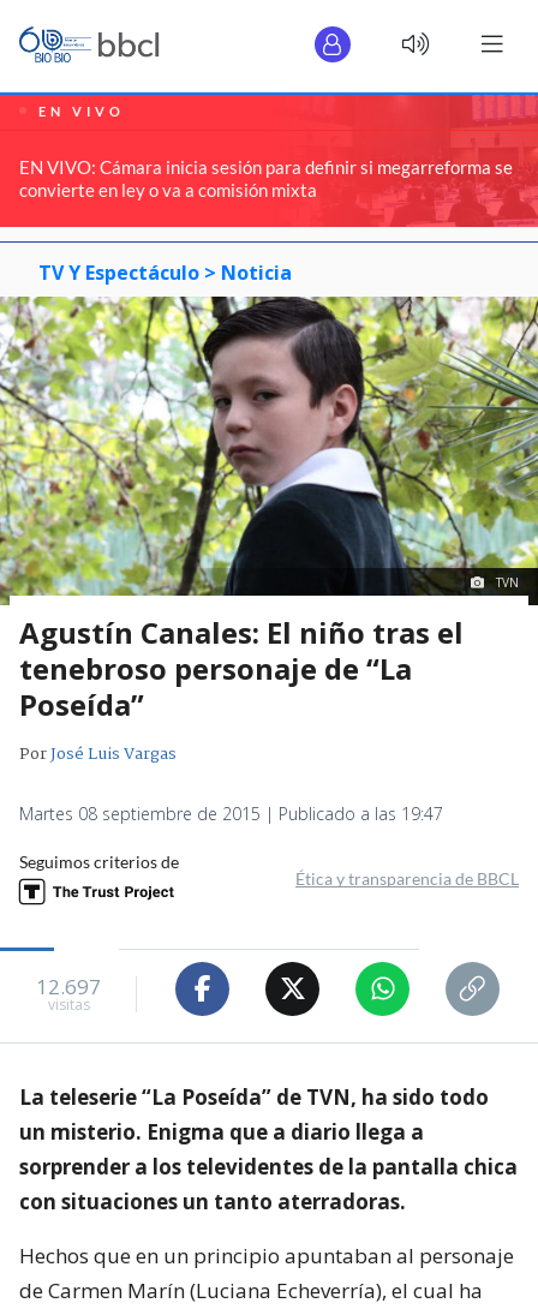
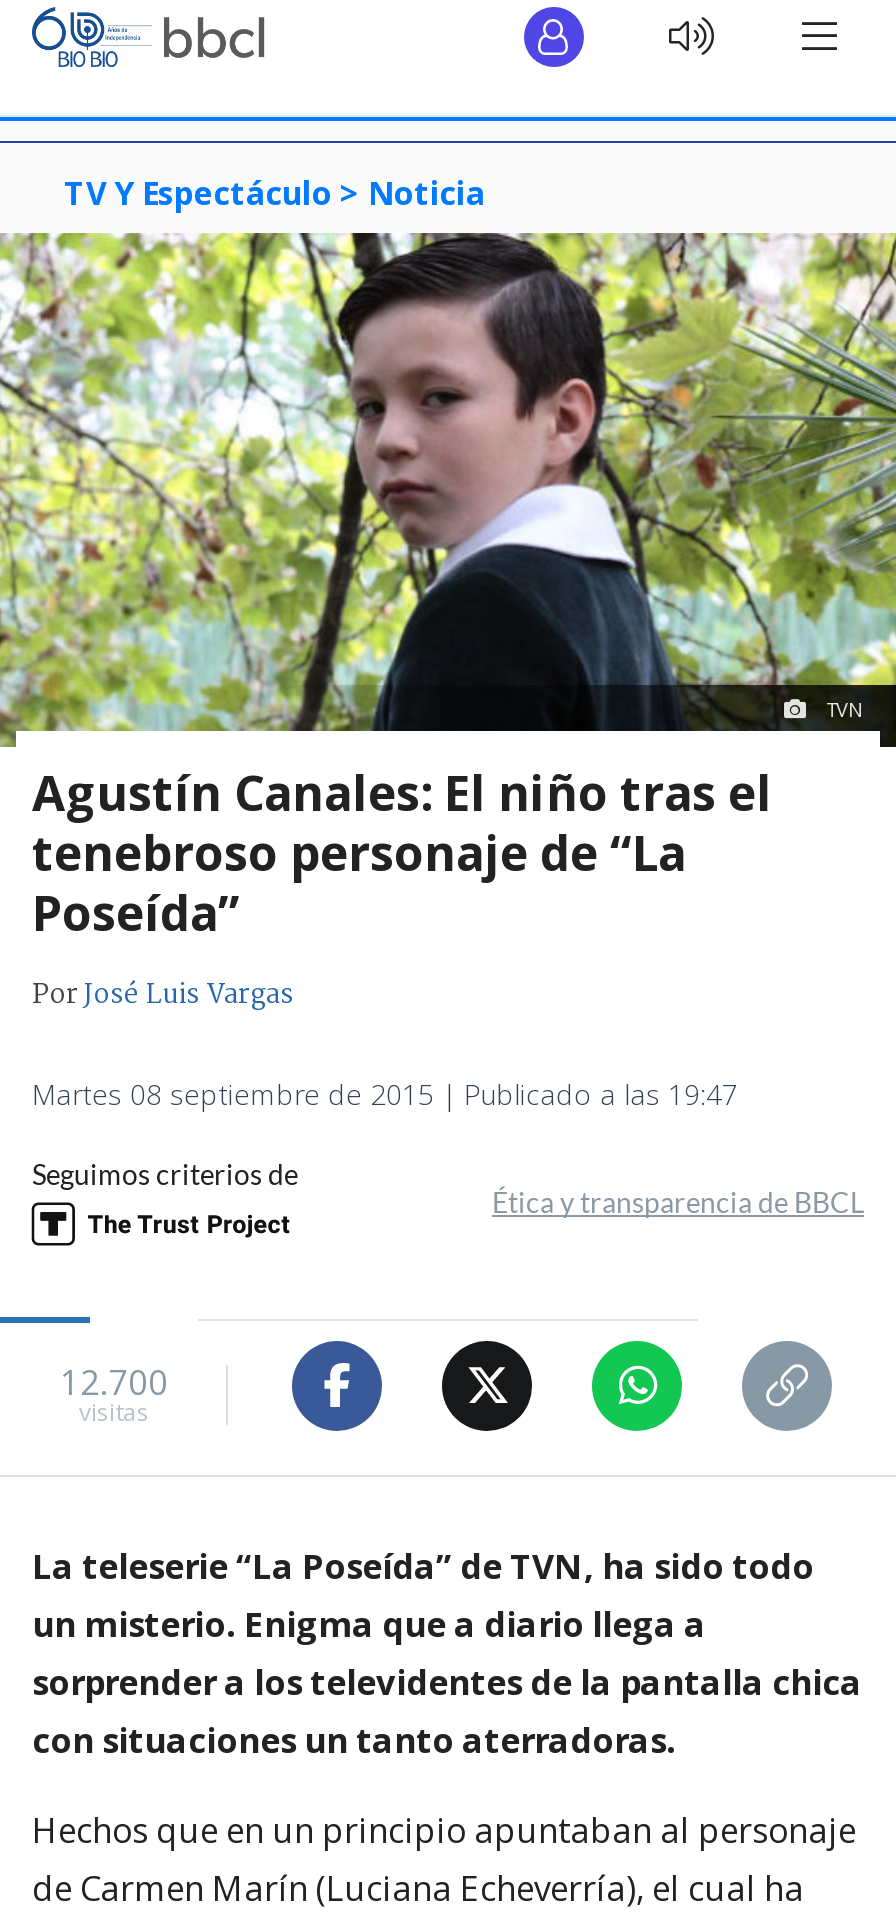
- [image]
- EN VIVO
- EN VIVO: Cámara inicia sesión para definir si megarreforma se
- convierte en ley o va a comisión mixta

- 12.697
+ 12.700
